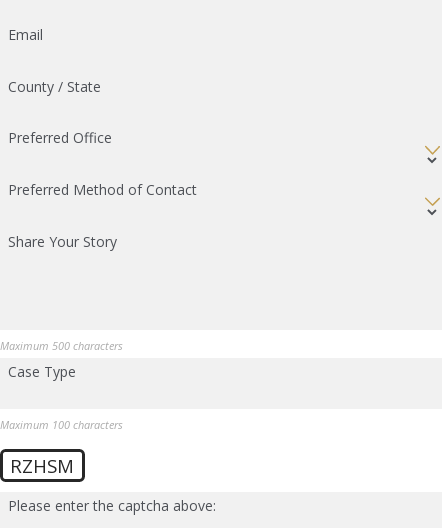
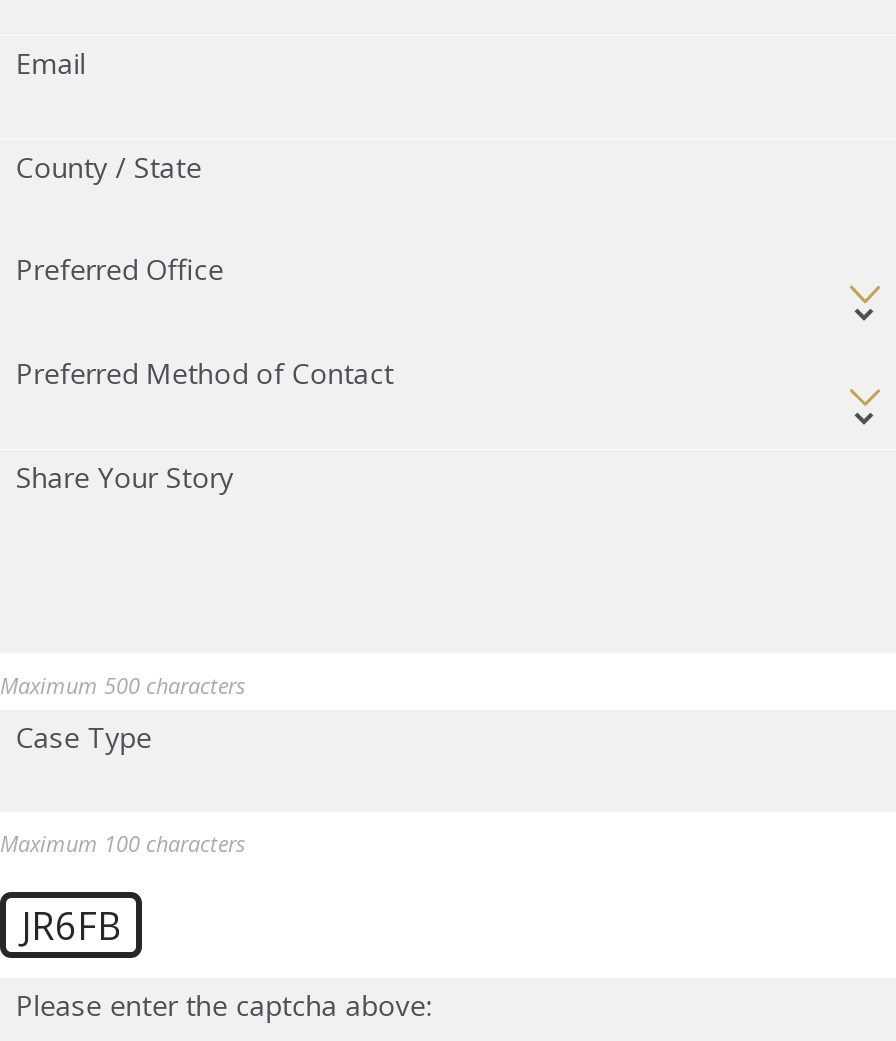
- RZHSM
+ JR6FB
